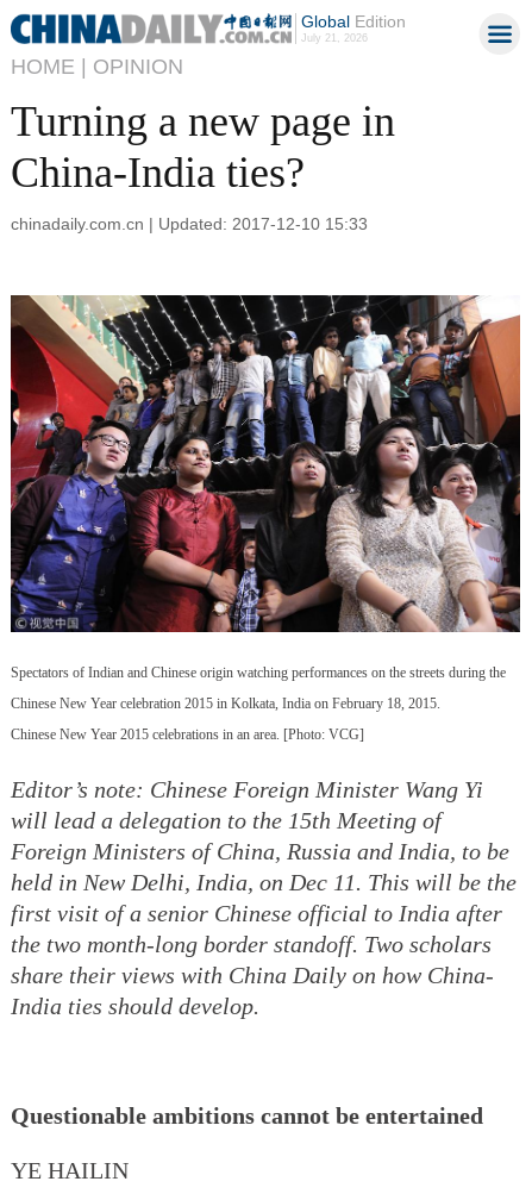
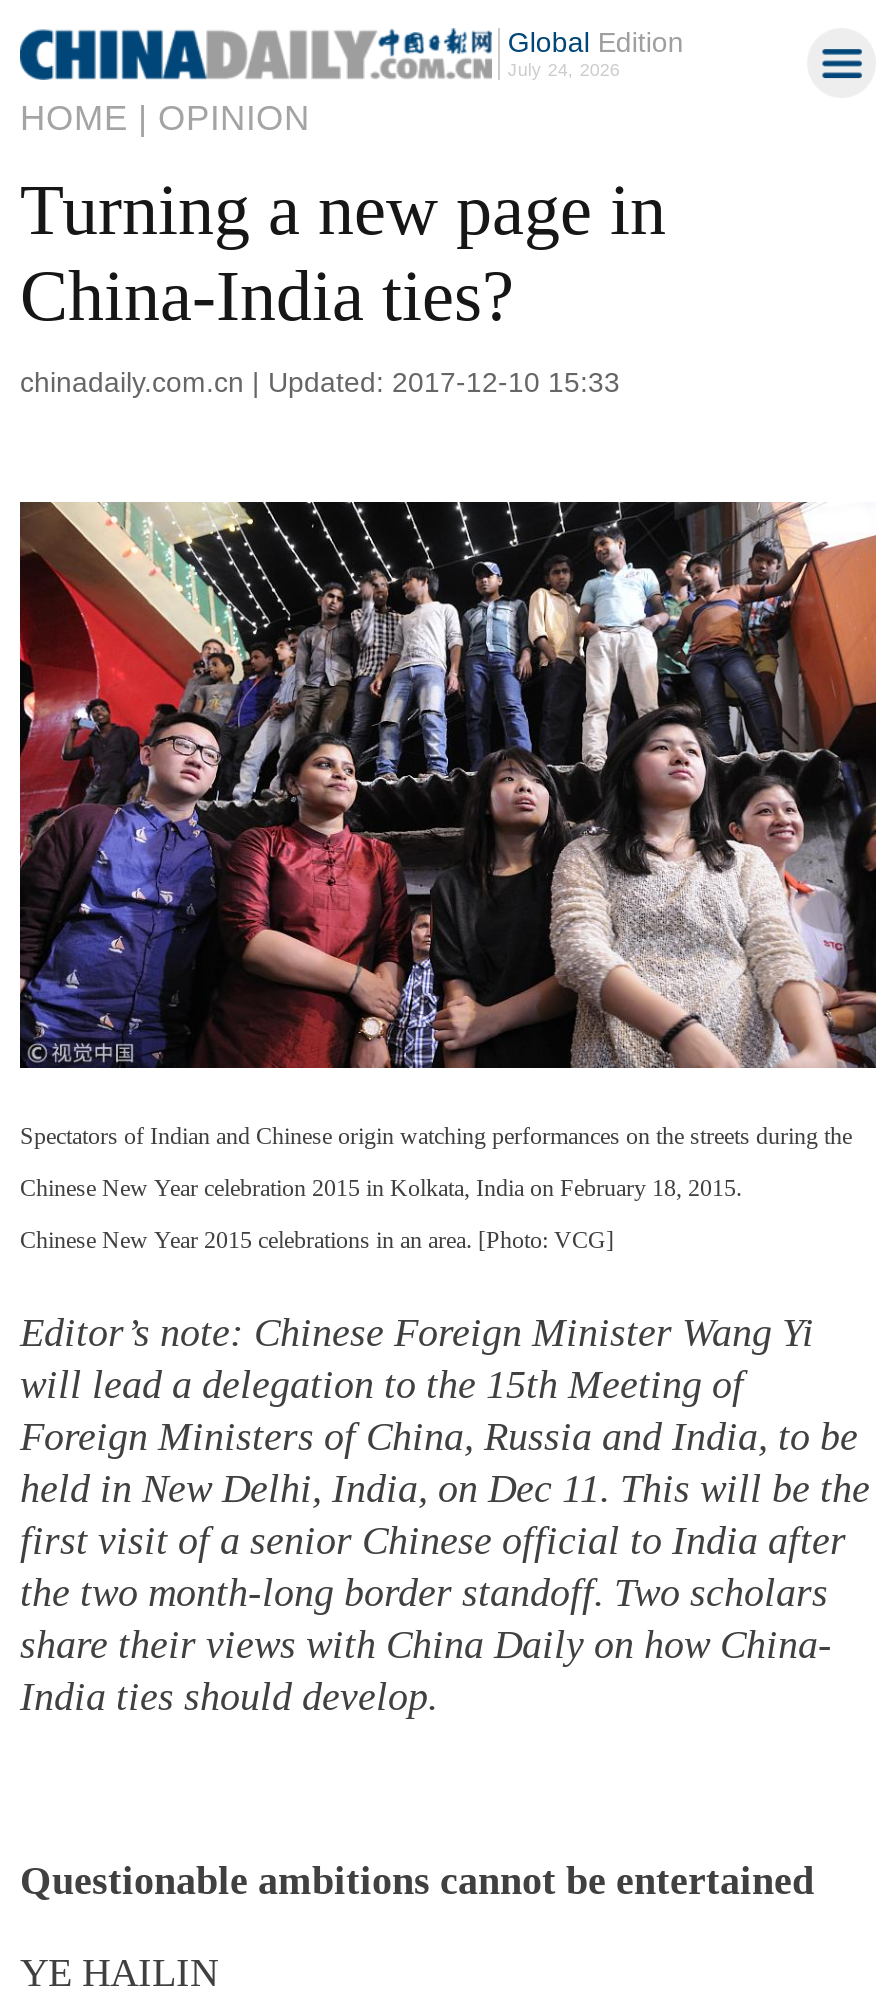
- July 21, 2026
+ July 24, 2026
